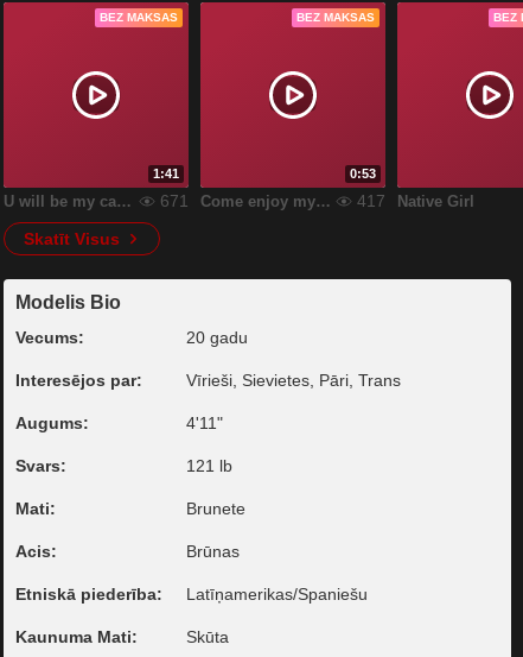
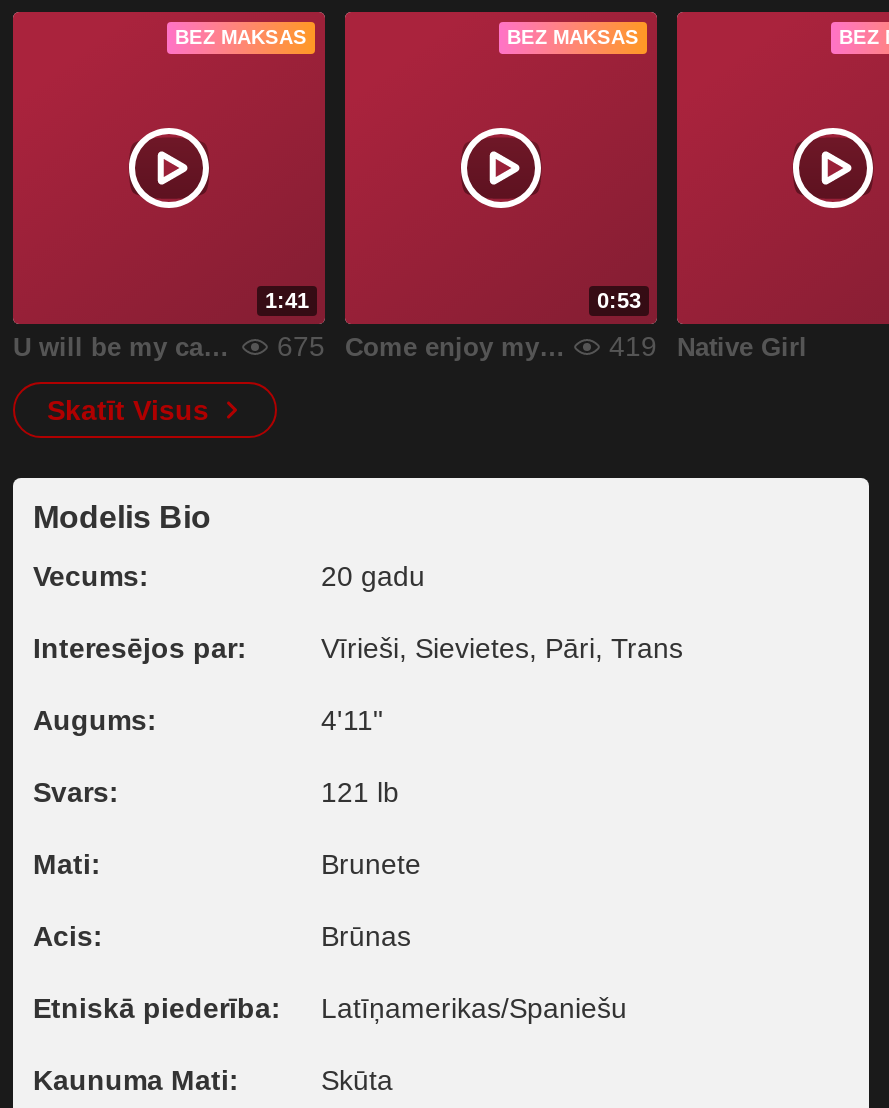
- 671
+ 675

- 417
+ 419
